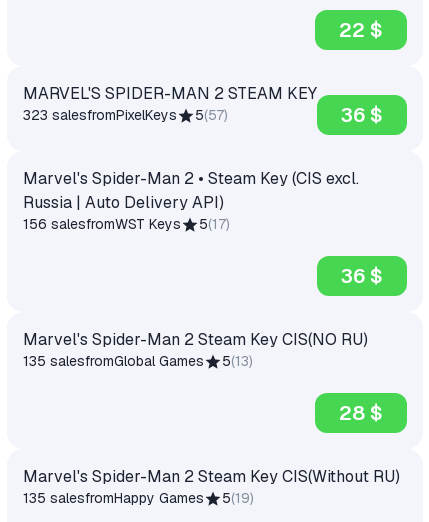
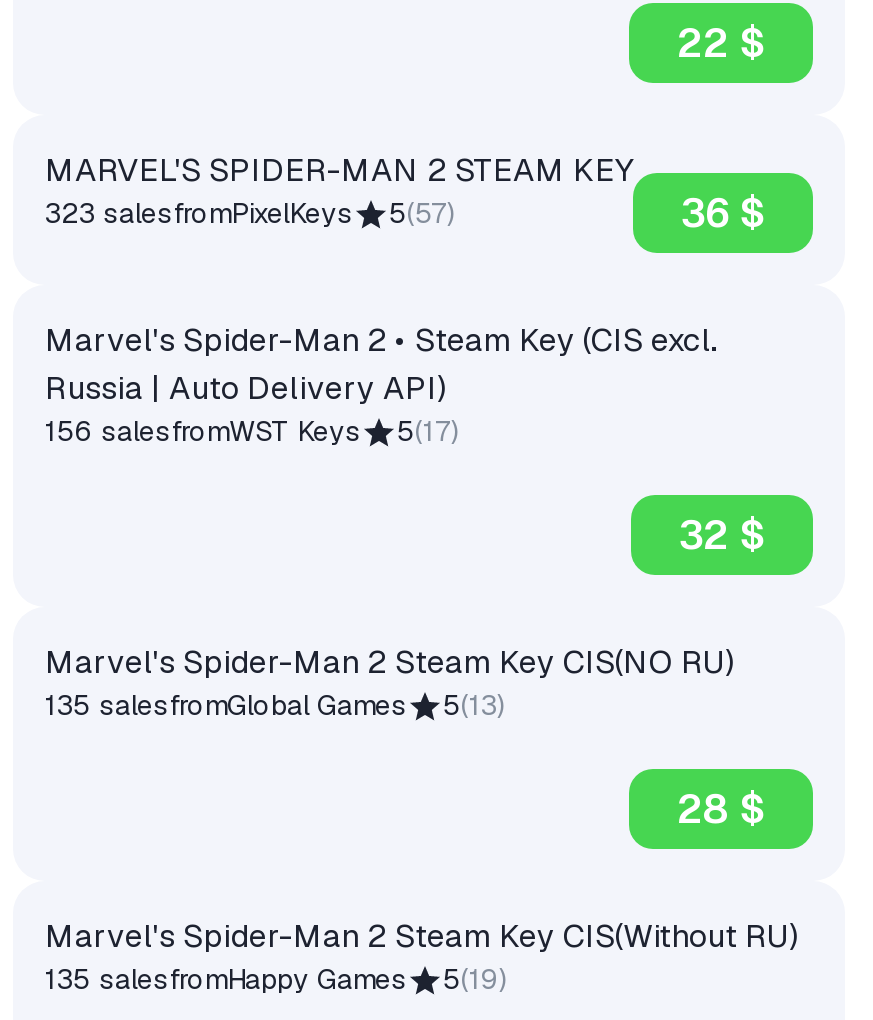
- 36 $
+ 32 $
